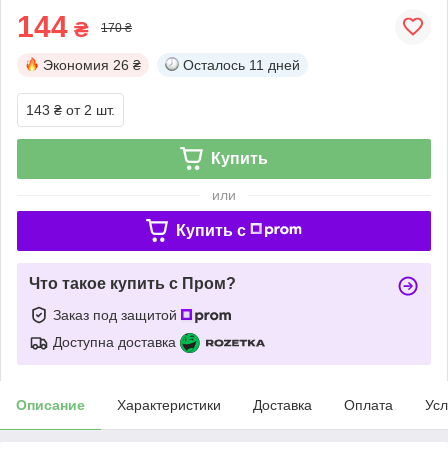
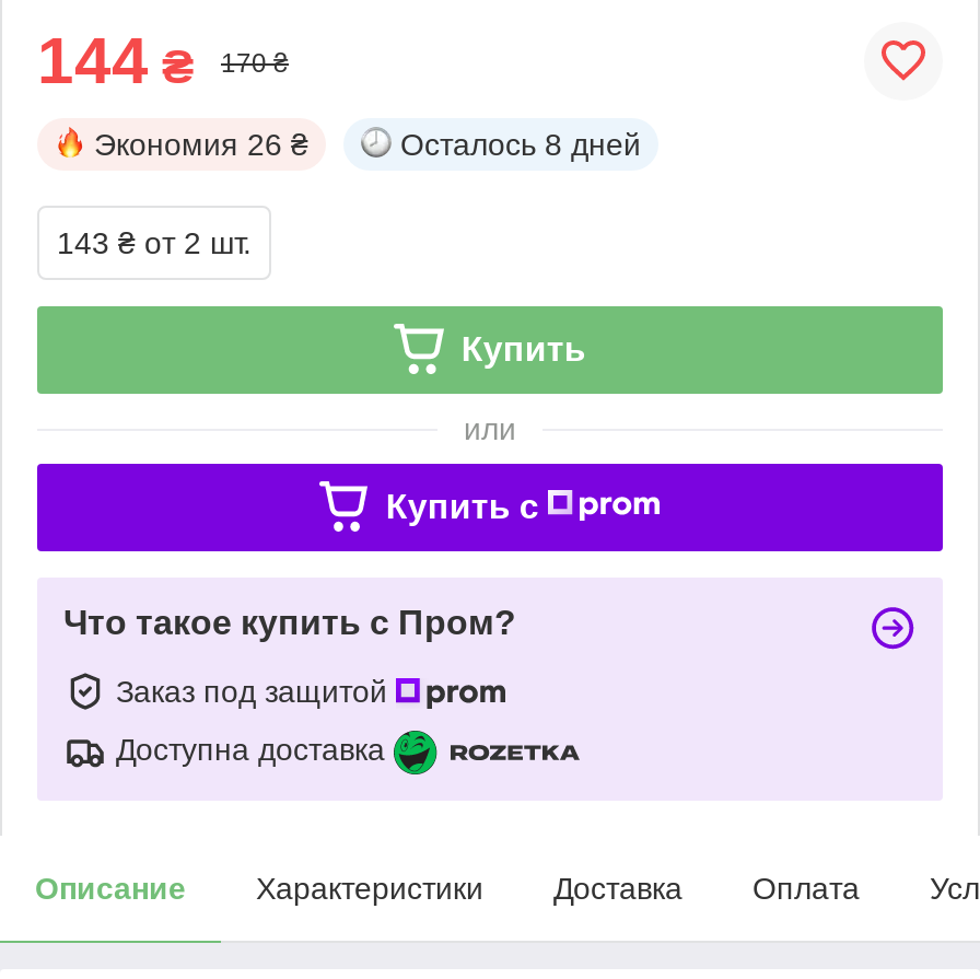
- Осталось 11 дней
+ Осталось 8 дней
